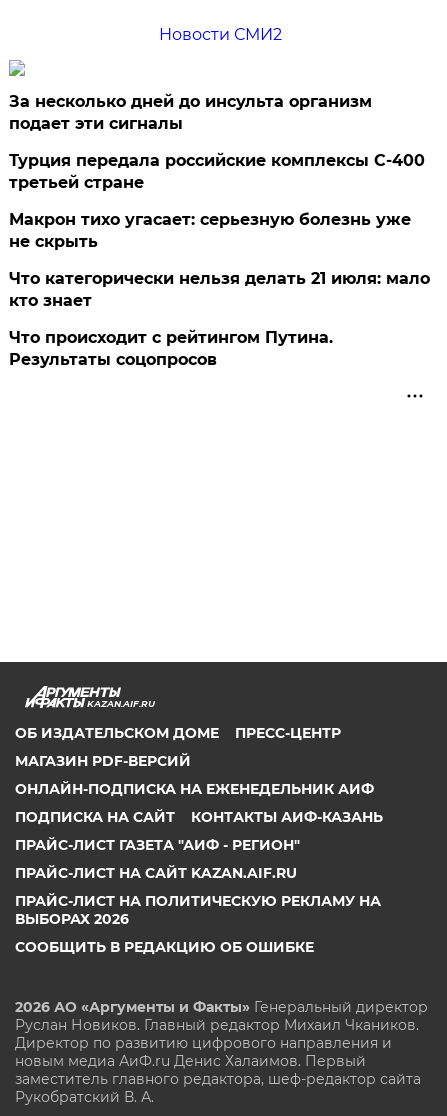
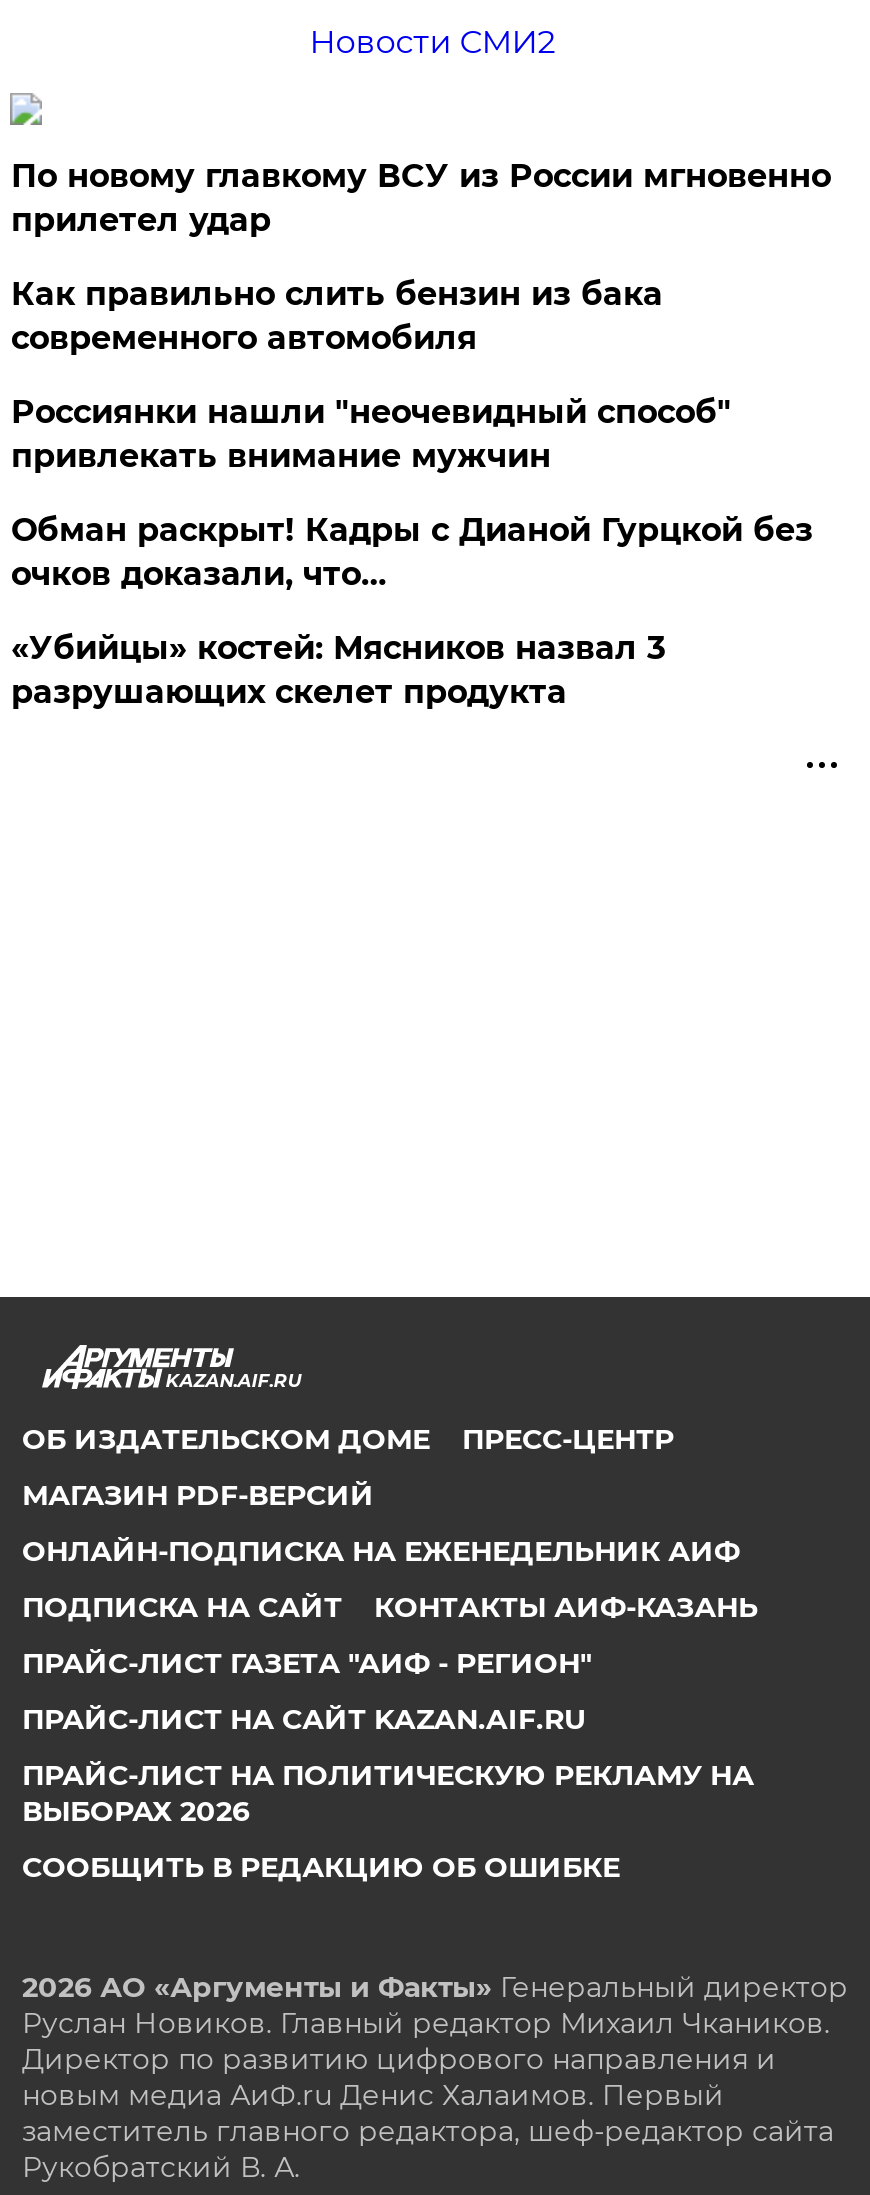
- За несколько дней до инсульта организм
- подает эти сигналы
+ По новому главкому ВСУ из России мгновенно
+ прилетел удар

- Турция передала российские комплексы С-400
- третьей стране
+ Как правильно слить бензин из бака
+ современного автомобиля

- Макрон тихо угасает: серьезную болезнь уже
- не скрыть
+ Россиянки нашли "неочевидный способ"
+ привлекать внимание мужчин

- Что категорически нельзя делать 21 июля: мало
- кто знает
+ Обман раскрыт! Кадры с Дианой Гурцкой без
+ очков доказали, что…

- Что происходит с рейтингом Путина.
- Результаты соцопросов
+ «Убийцы» костей: Мясников назвал 3
+ разрушающих скелет продукта
